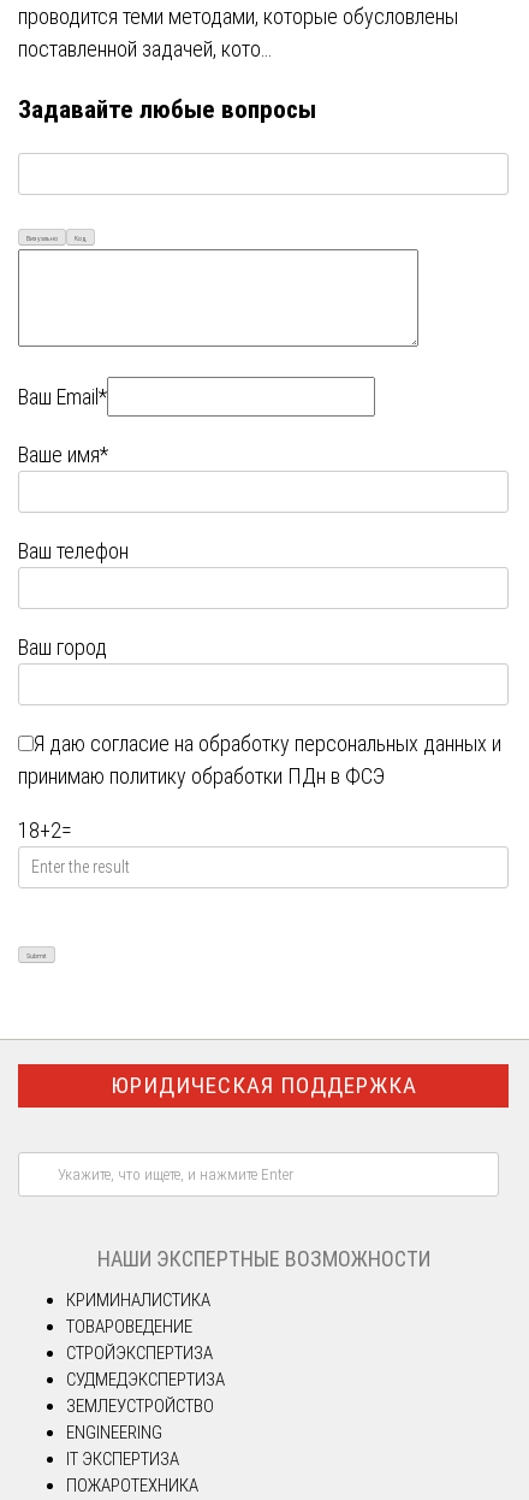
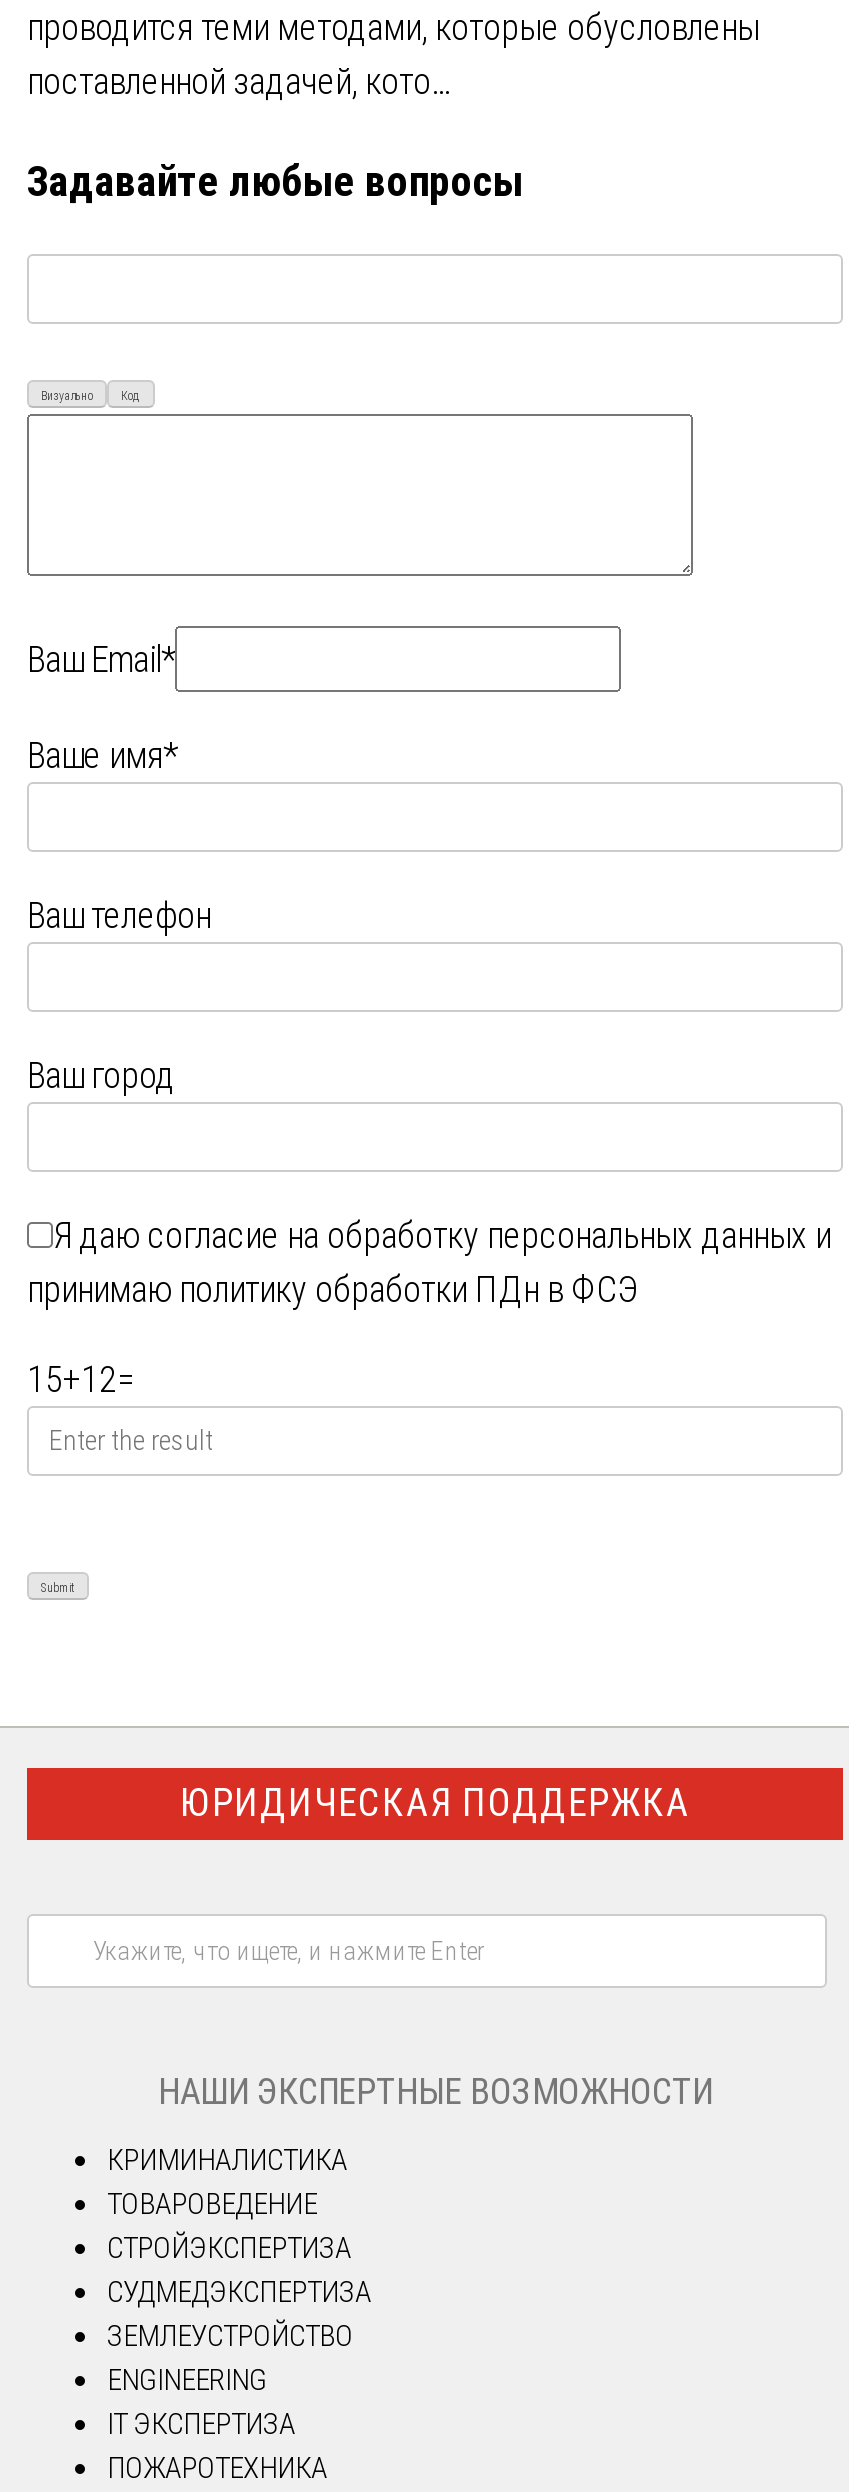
- 18+2=
+ 15+12=
